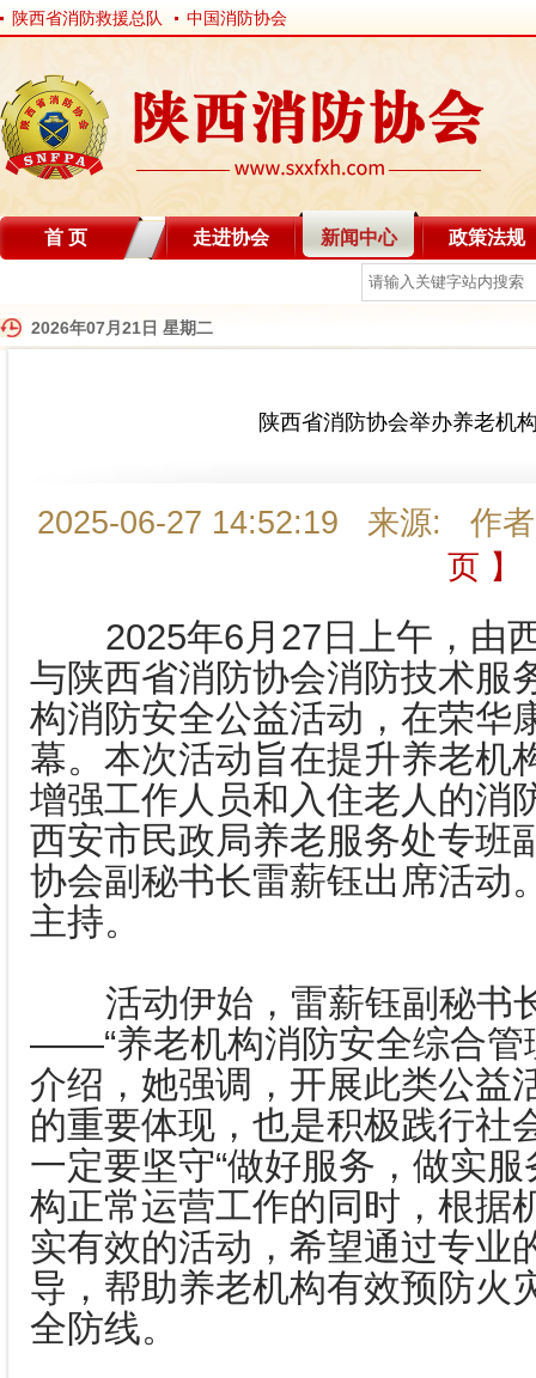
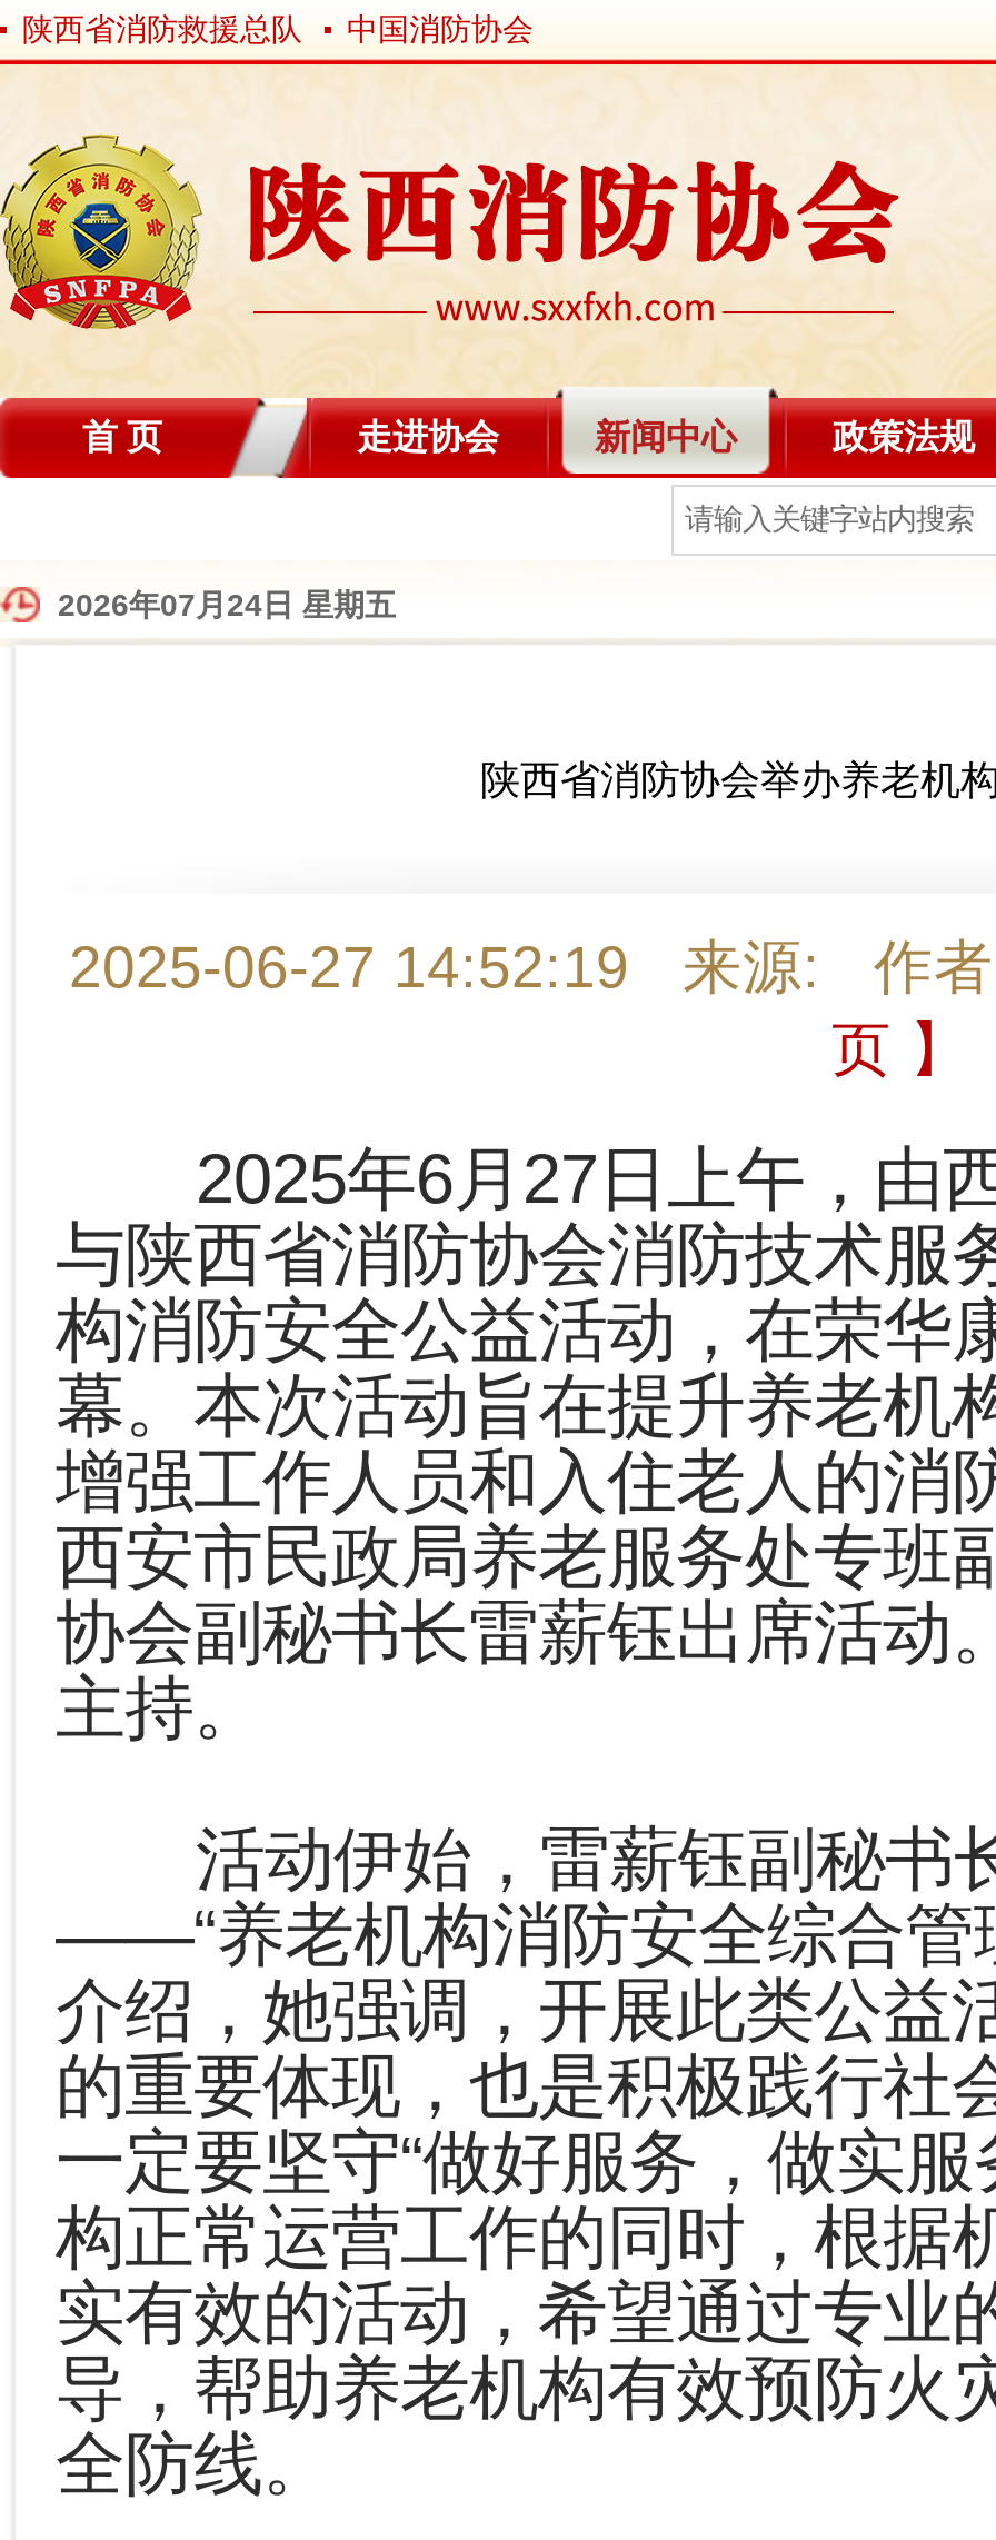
- 2026年07月21日 星期二
+ 2026年07月24日 星期五
